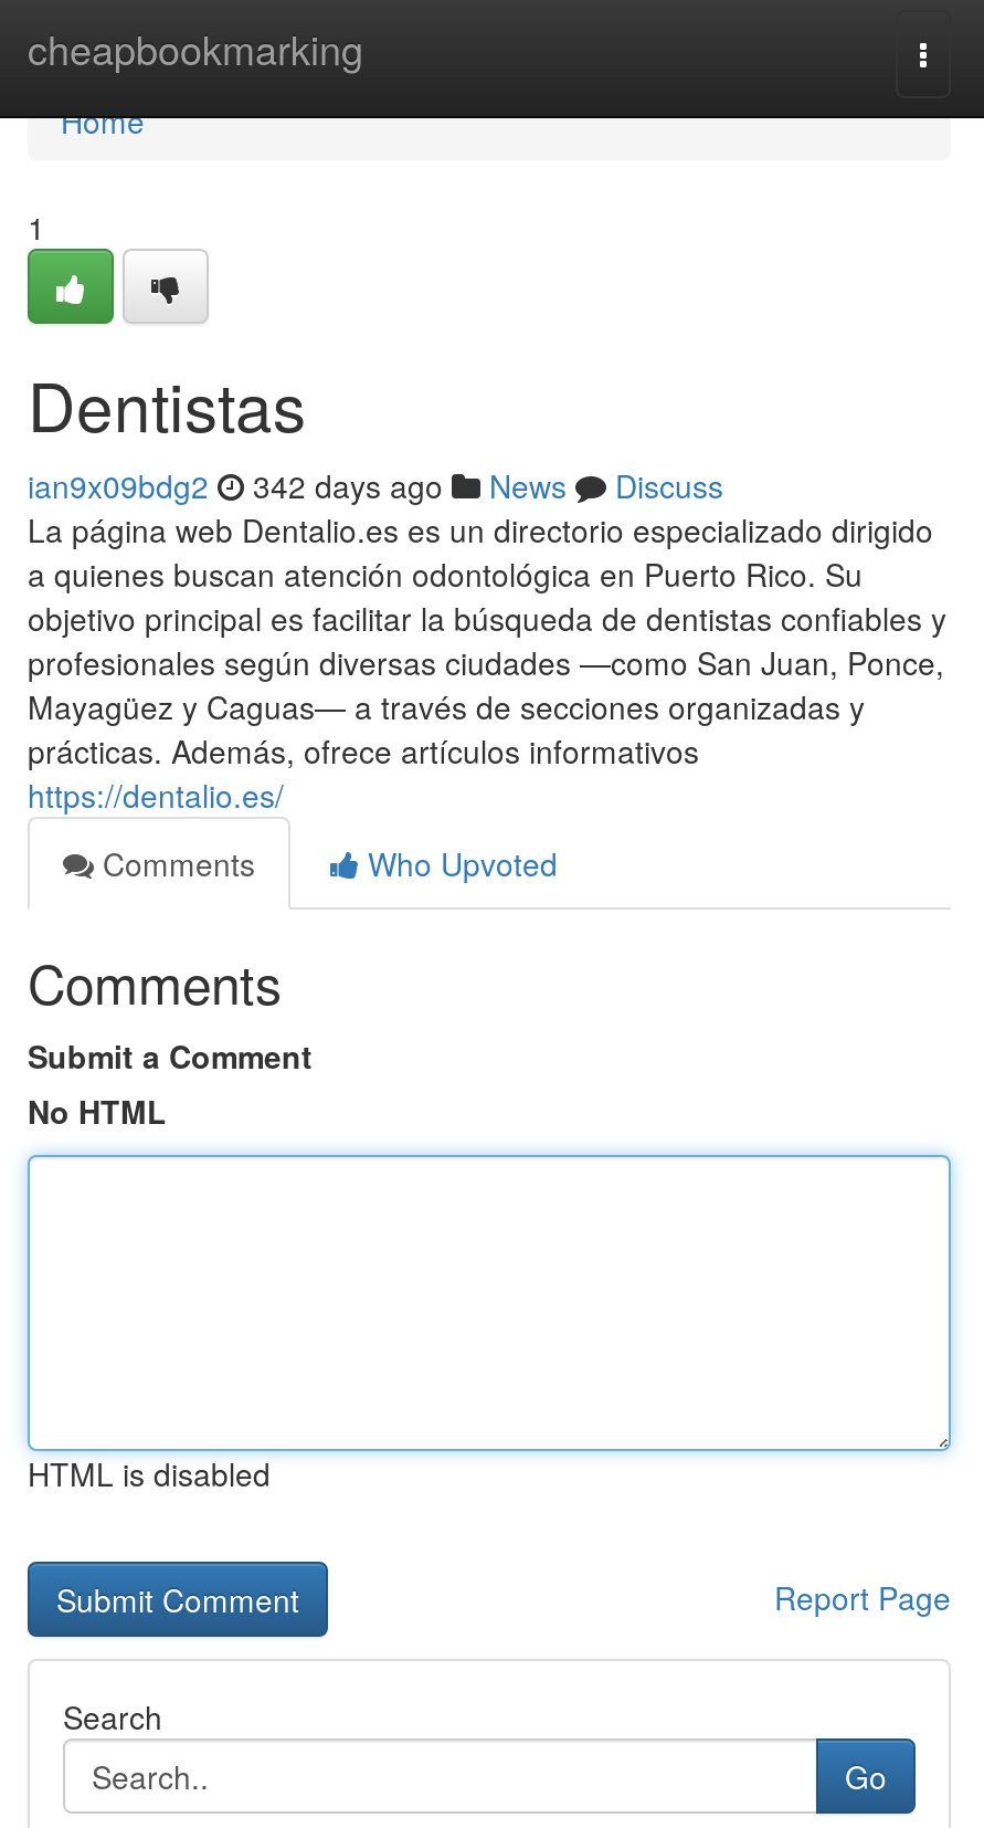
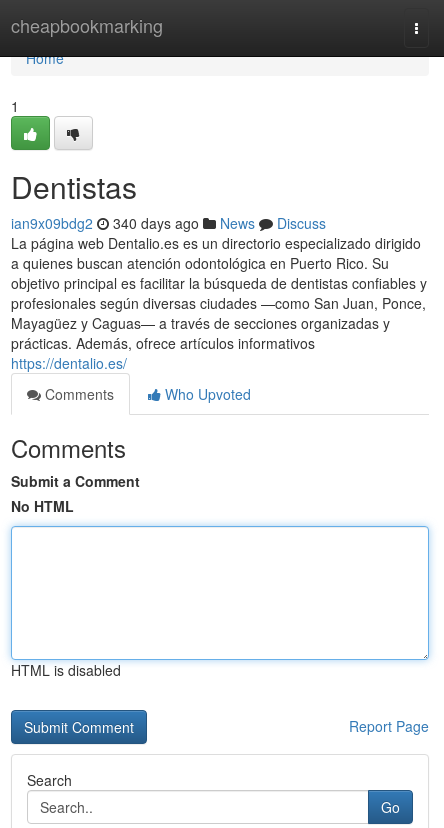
- ian9x09bdg2 342 days ago News Discuss
+ ian9x09bdg2 340 days ago News Discuss
